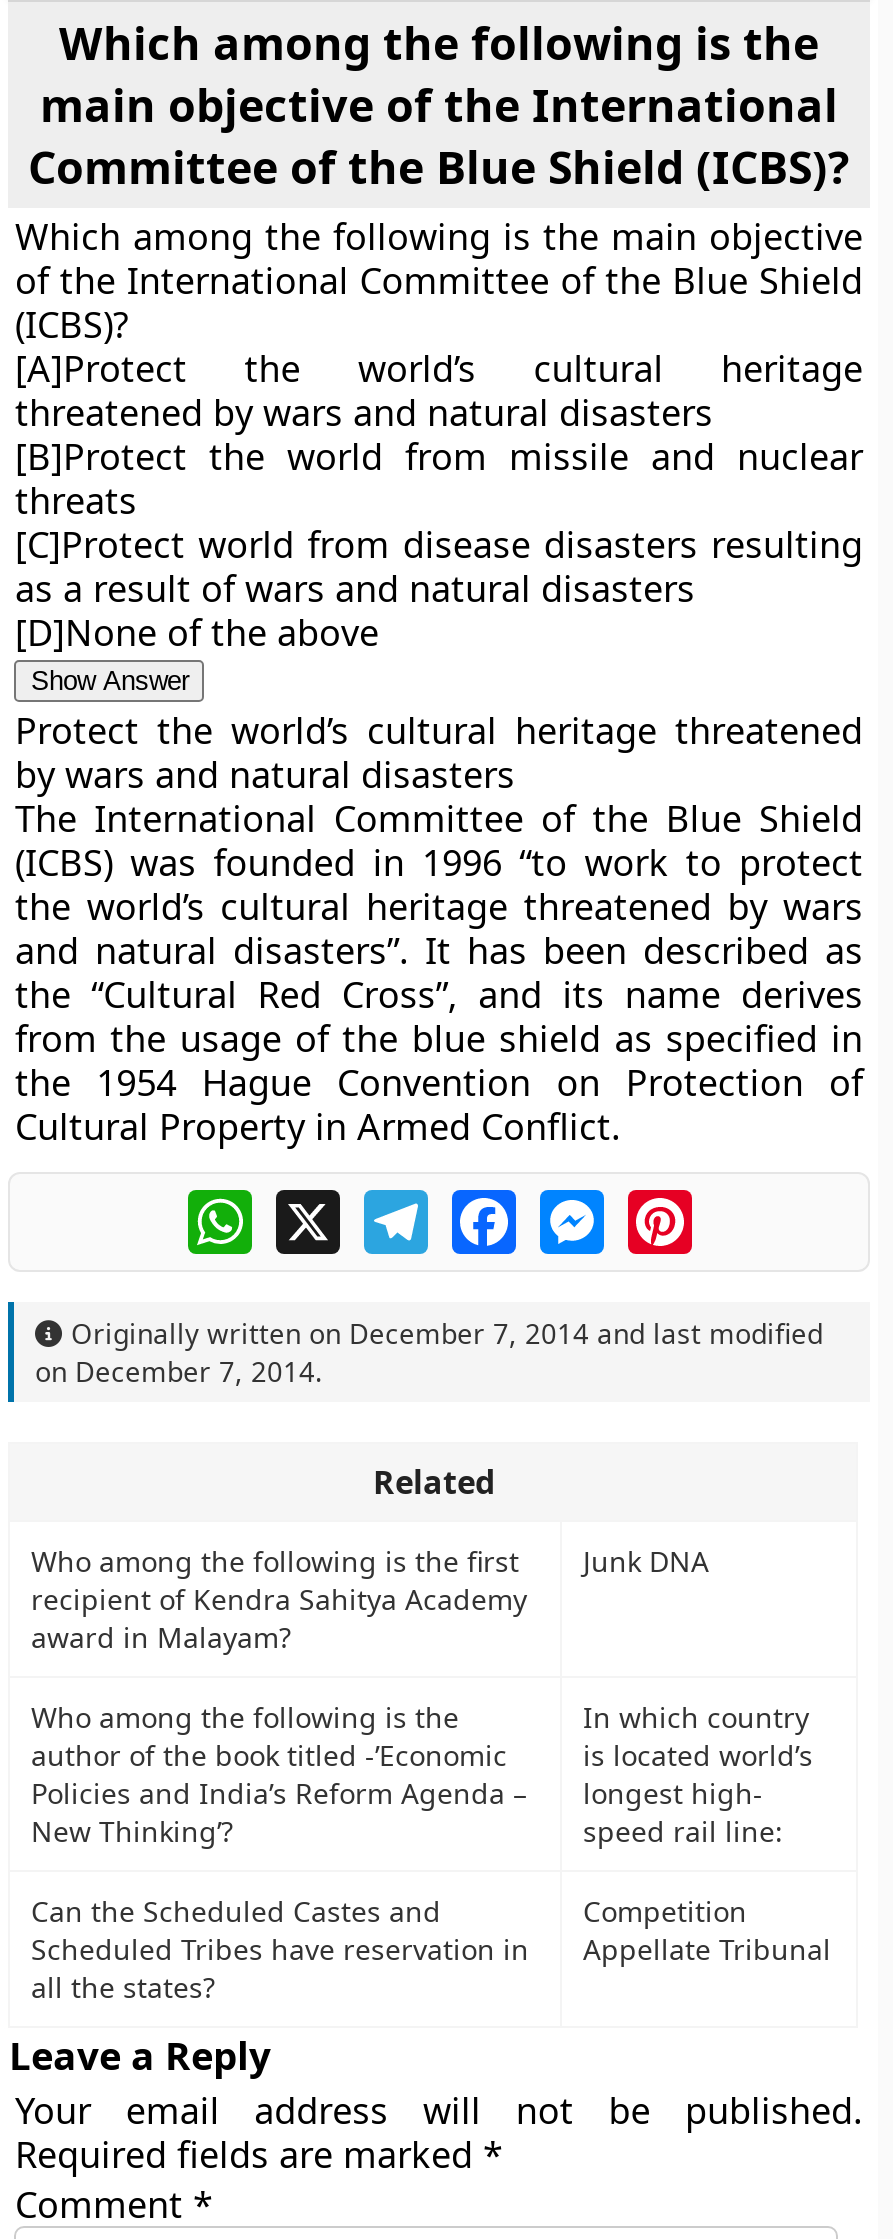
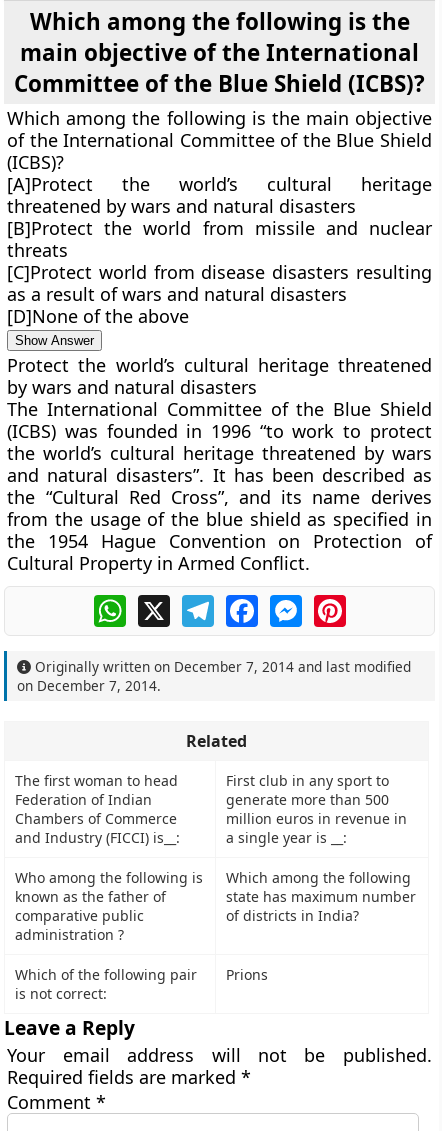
- Who among the following is the first
- recipient of Kendra Sahitya Academy
- award in Malayam?
+ The first woman to head
+ Federation of Indian
+ Chambers of Commerce
+ and Industry (FICCI) is__:

- Junk DNA
+ First club in any sport to
+ generate more than 500
+ million euros in revenue in
+ a single year is __:

- Who among the following is the
- author of the book titled -’Economic
- Policies and India’s Reform Agenda –
- New Thinking’?
+ Who among the following is
+ known as the father of
+ comparative public
+ administration ?

- In which country
- is located world’s
- longest high-
- speed rail line:
+ Which among the following
+ state has maximum number
+ of districts in India?

- Can the Scheduled Castes and
- Scheduled Tribes have reservation in
- all the states?
+ Which of the following pair
+ is not correct:

- Competition
- Appellate Tribunal
+ Prions
